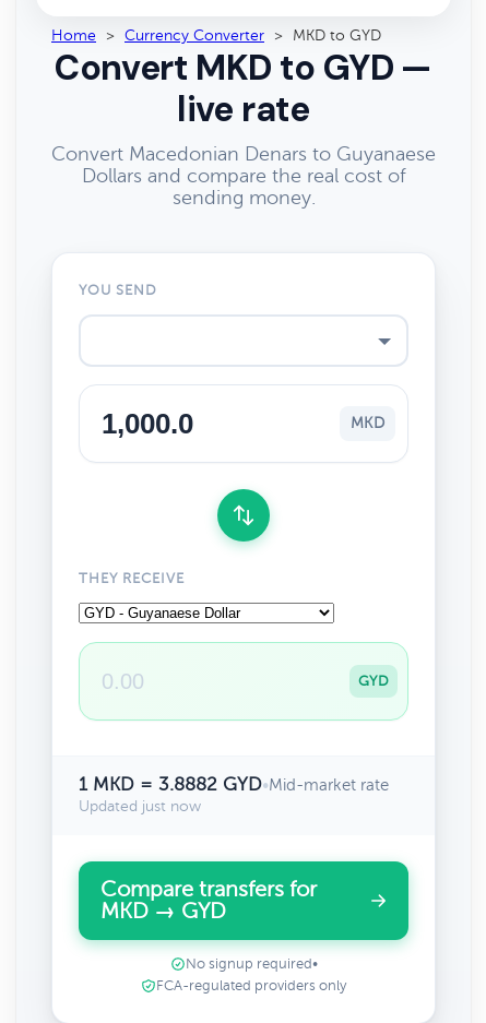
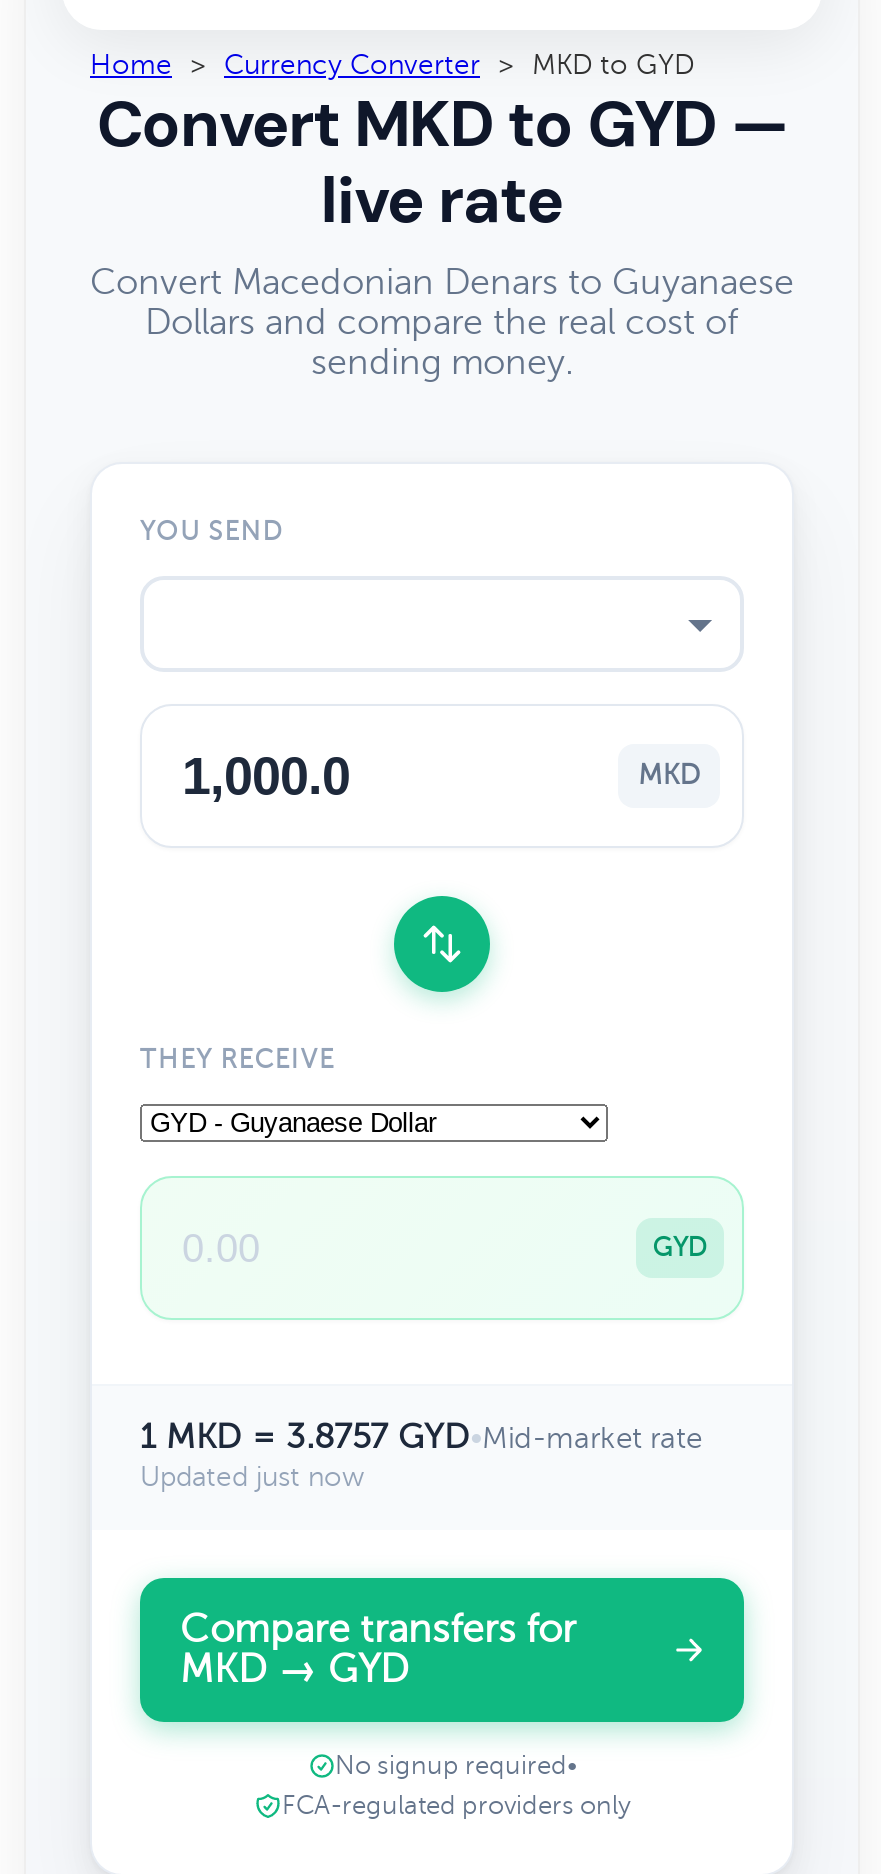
- 1 MKD = 3.8882 GYD • Mid-market rate
+ 1 MKD = 3.8757 GYD • Mid-market rate
